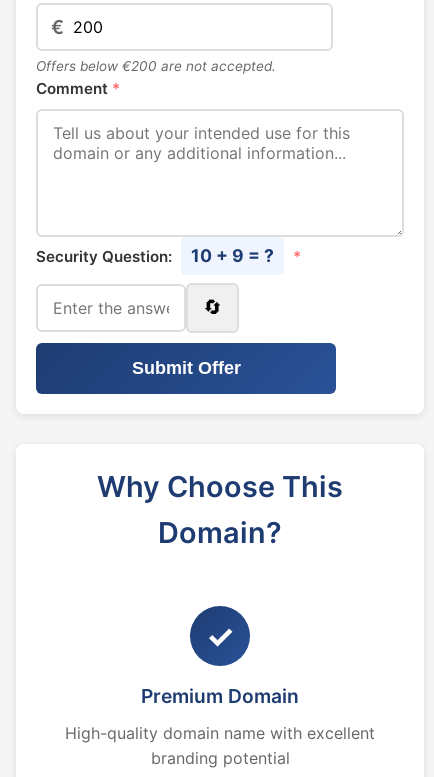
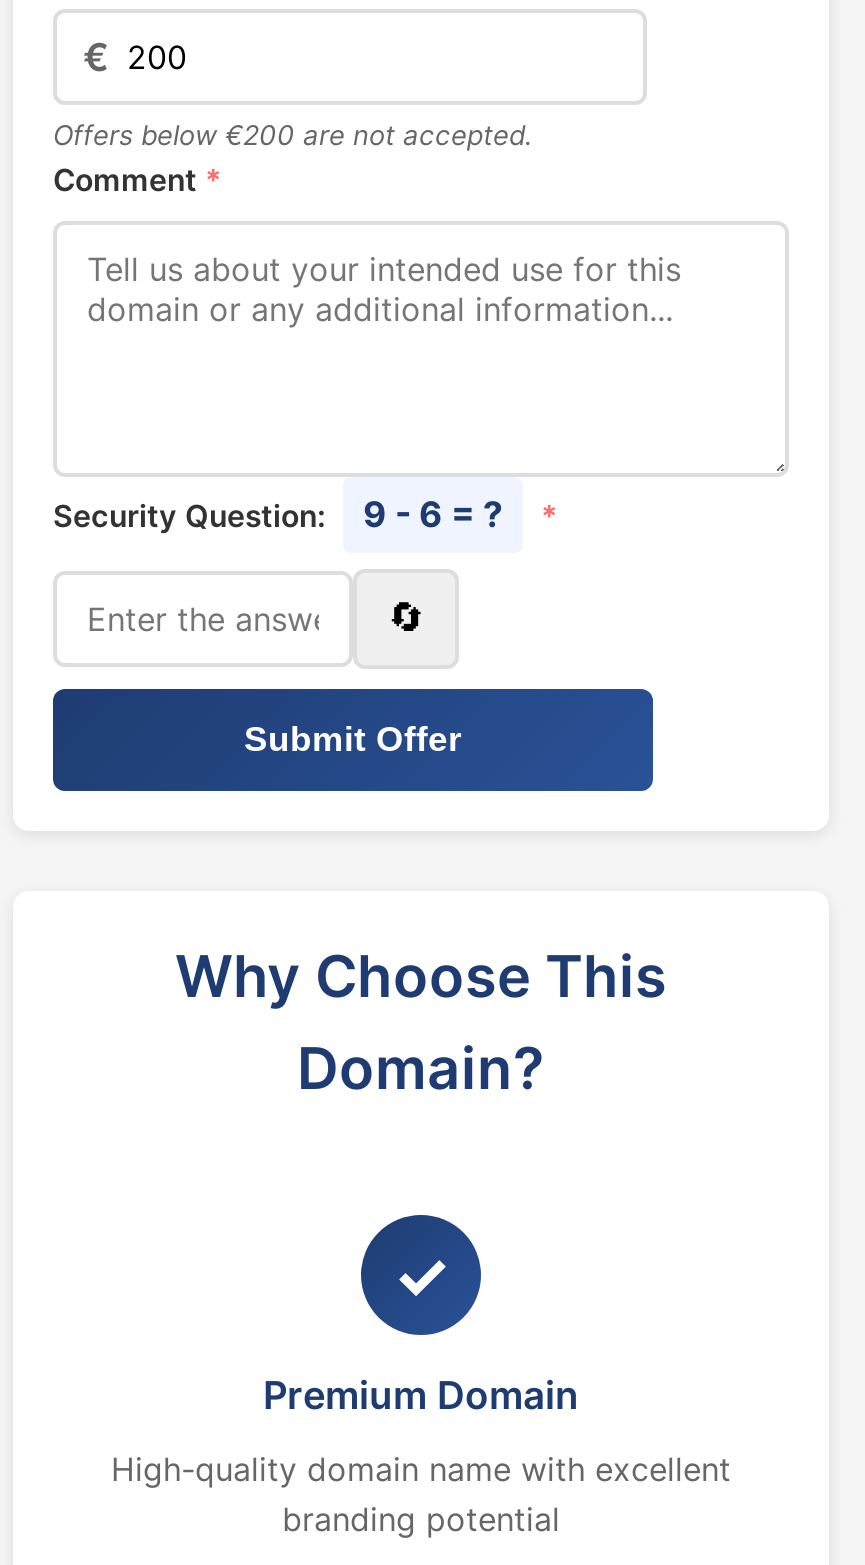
- 10 + 9 = ?
+ 9 - 6 = ?
